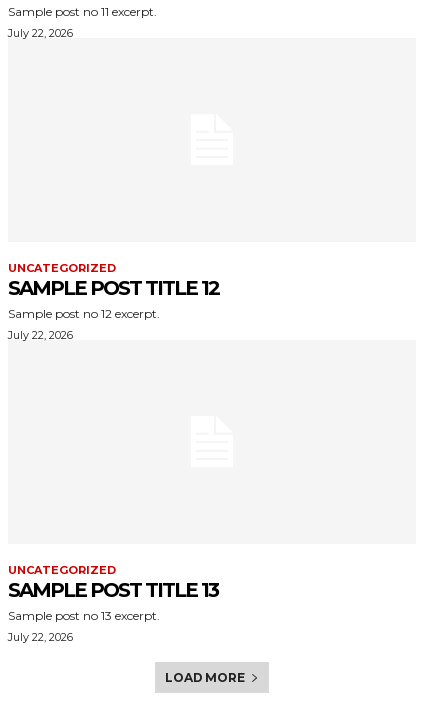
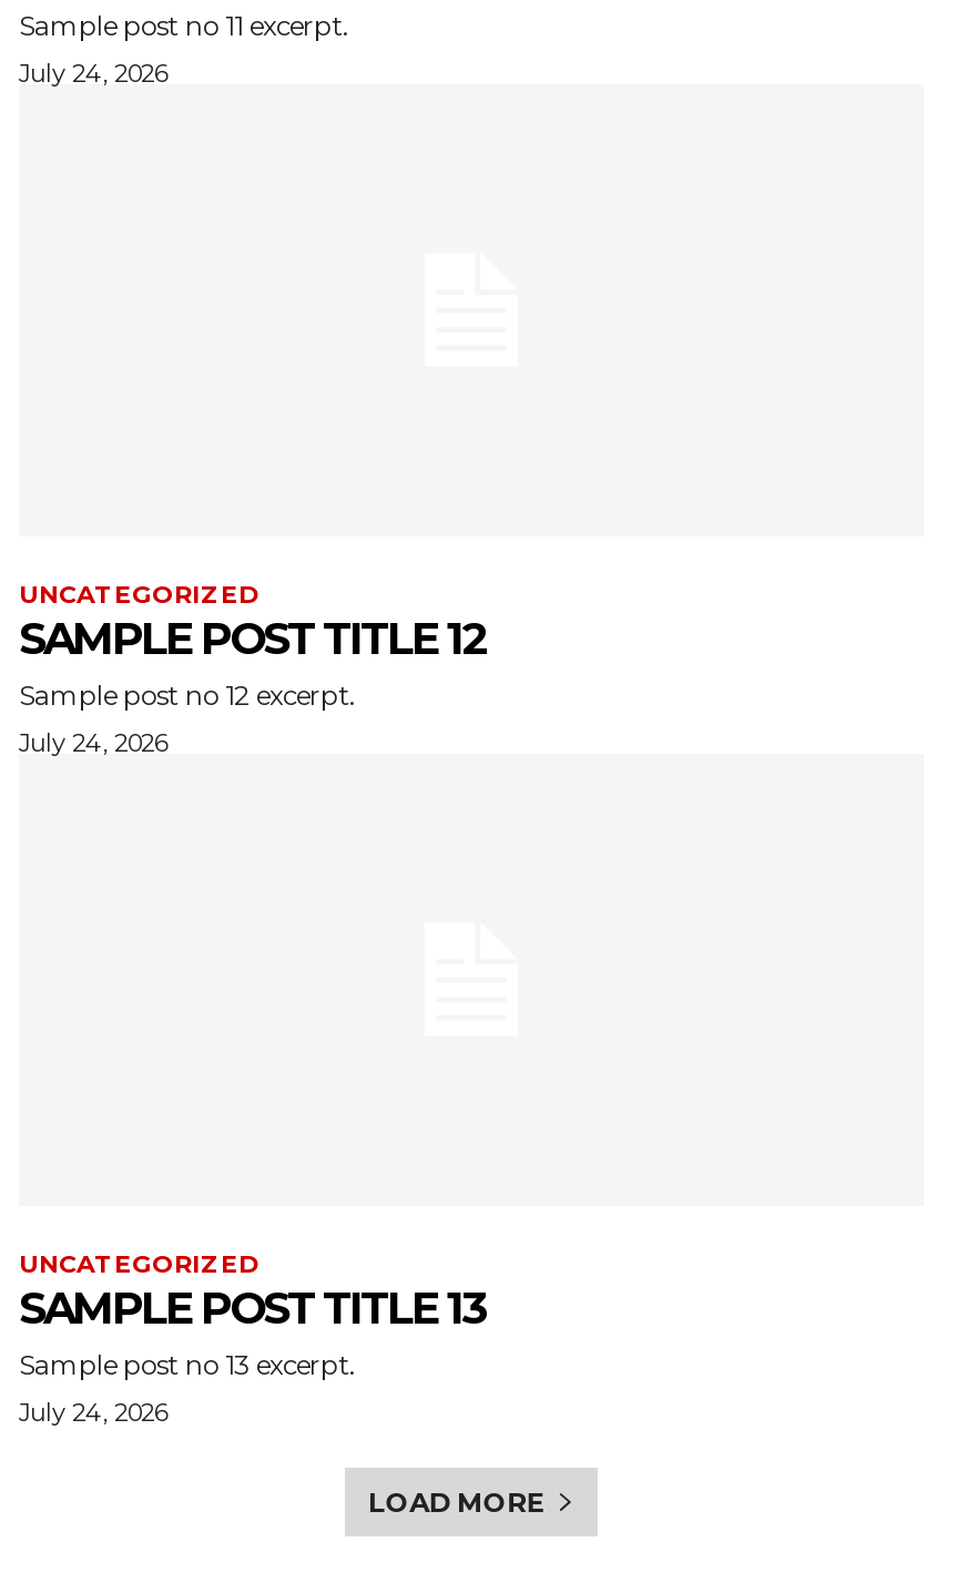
- July 22, 2026
+ July 24, 2026

- July 22, 2026
+ July 24, 2026

- July 22, 2026
+ July 24, 2026
